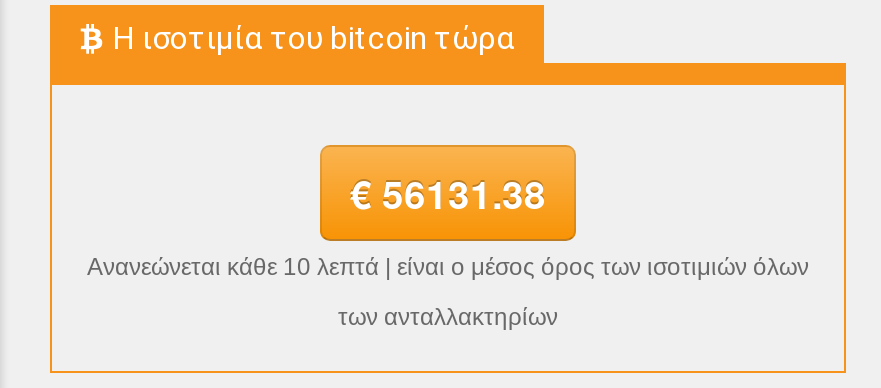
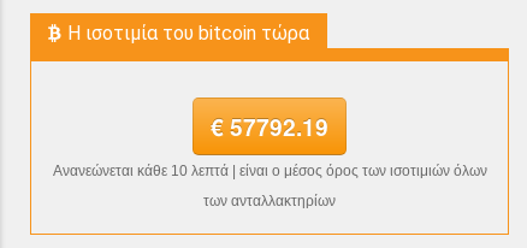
- € 56131.38
+ € 57792.19
